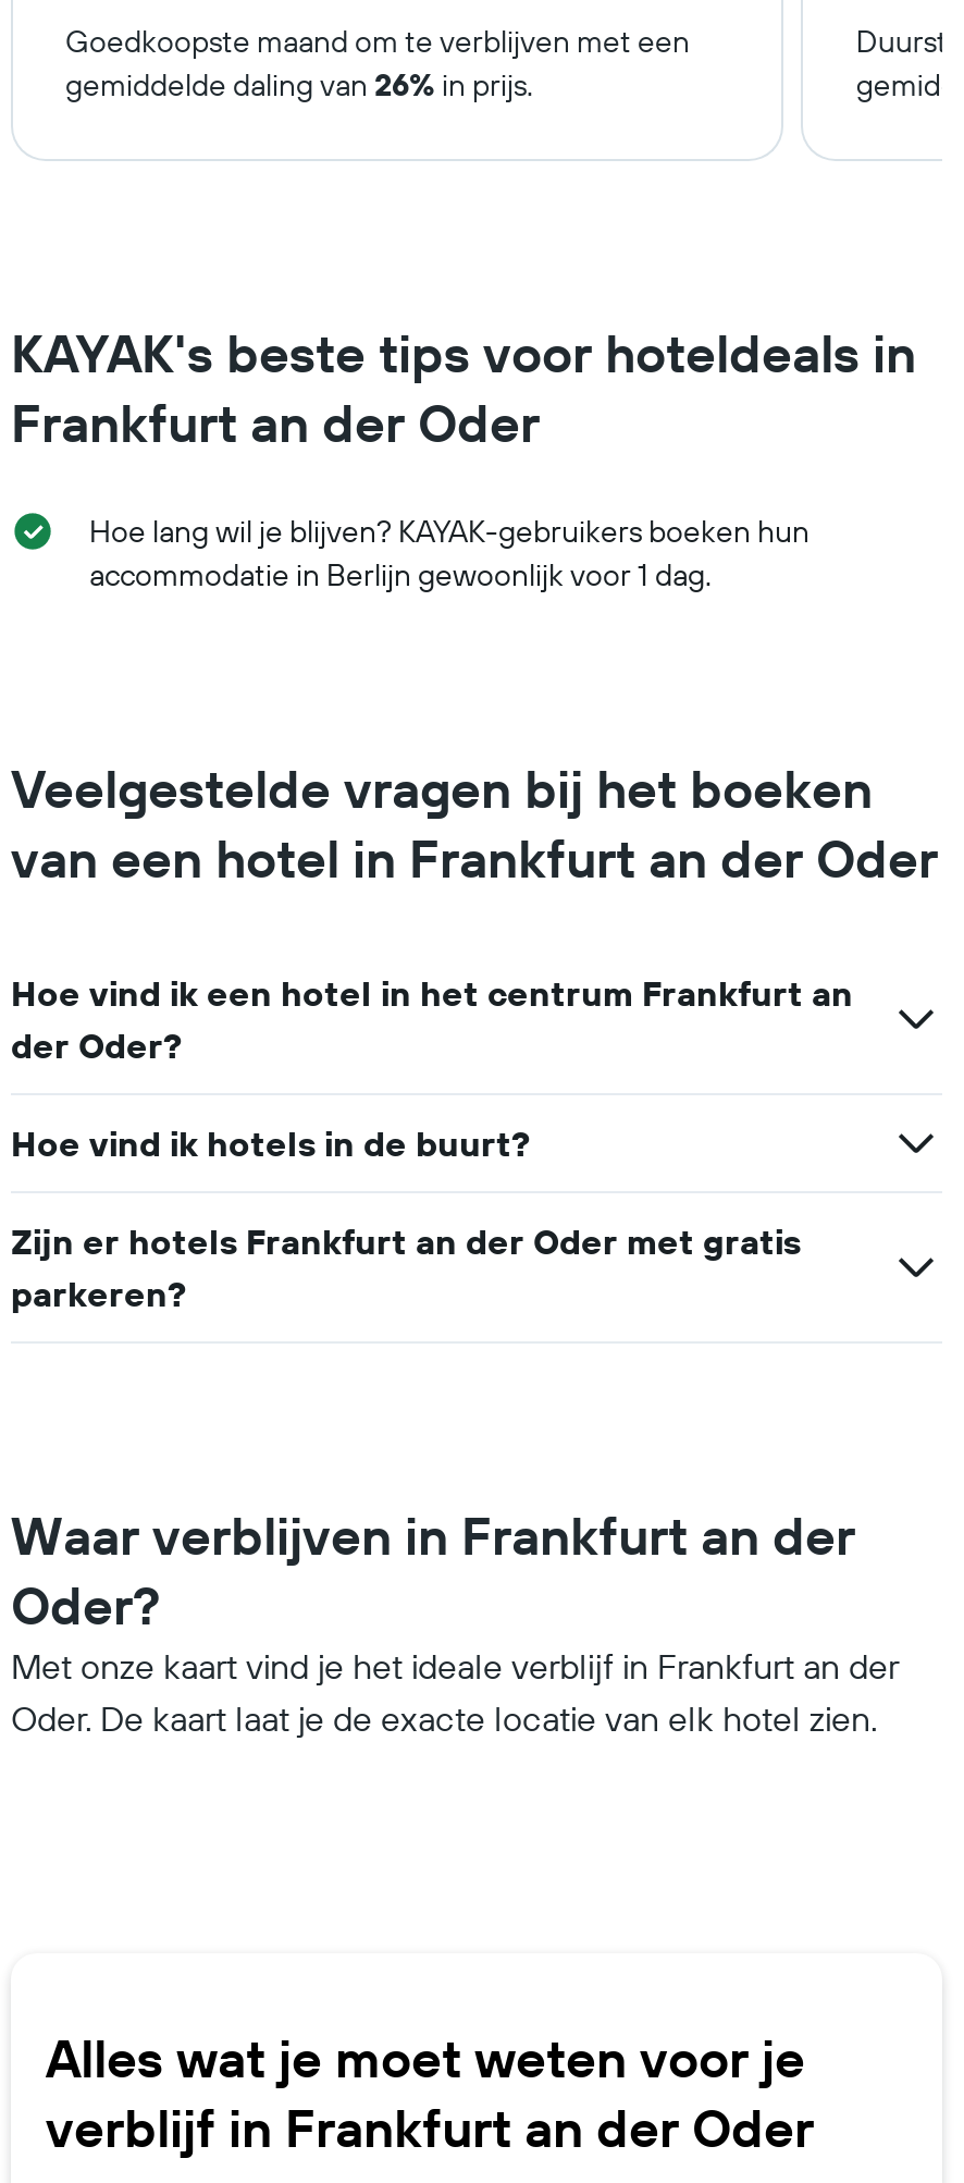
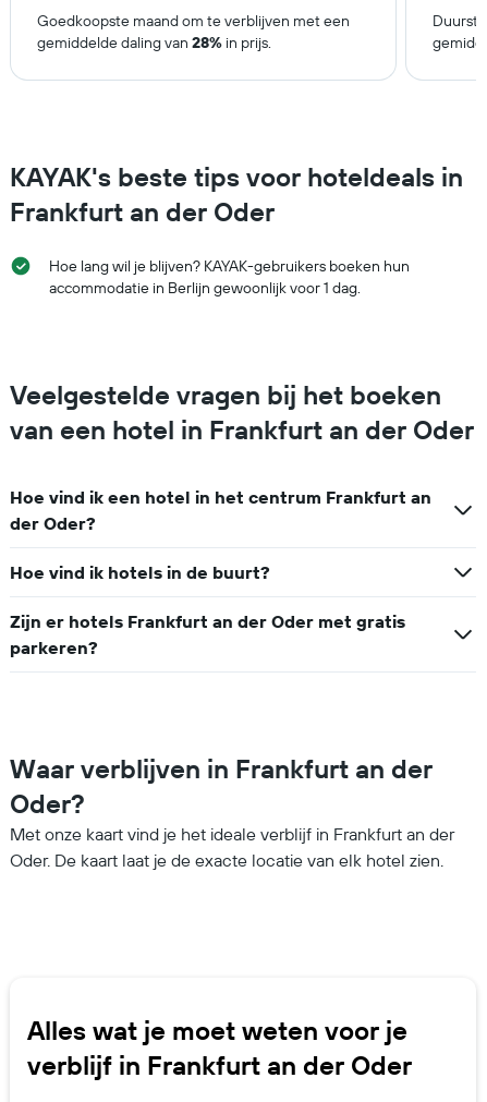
- gemiddelde daling van 26% in prijs.
+ gemiddelde daling van 28% in prijs.
